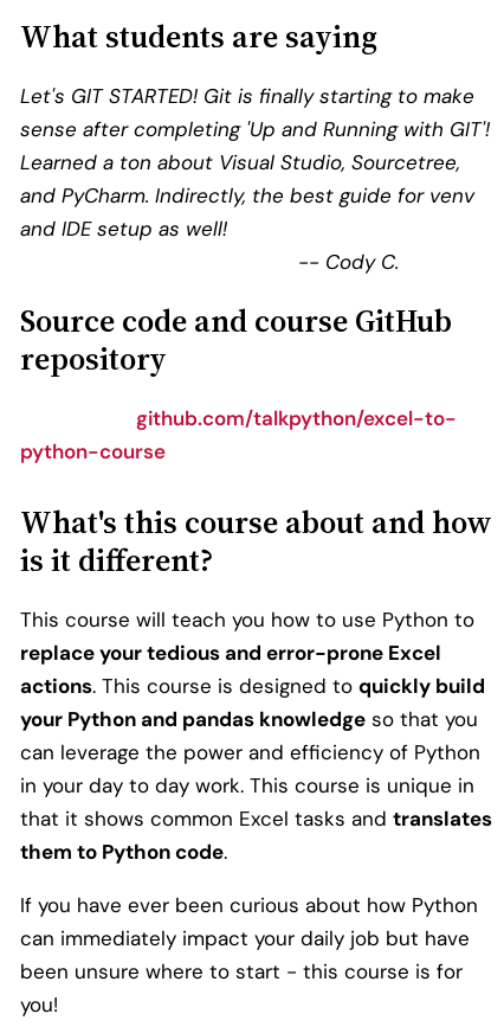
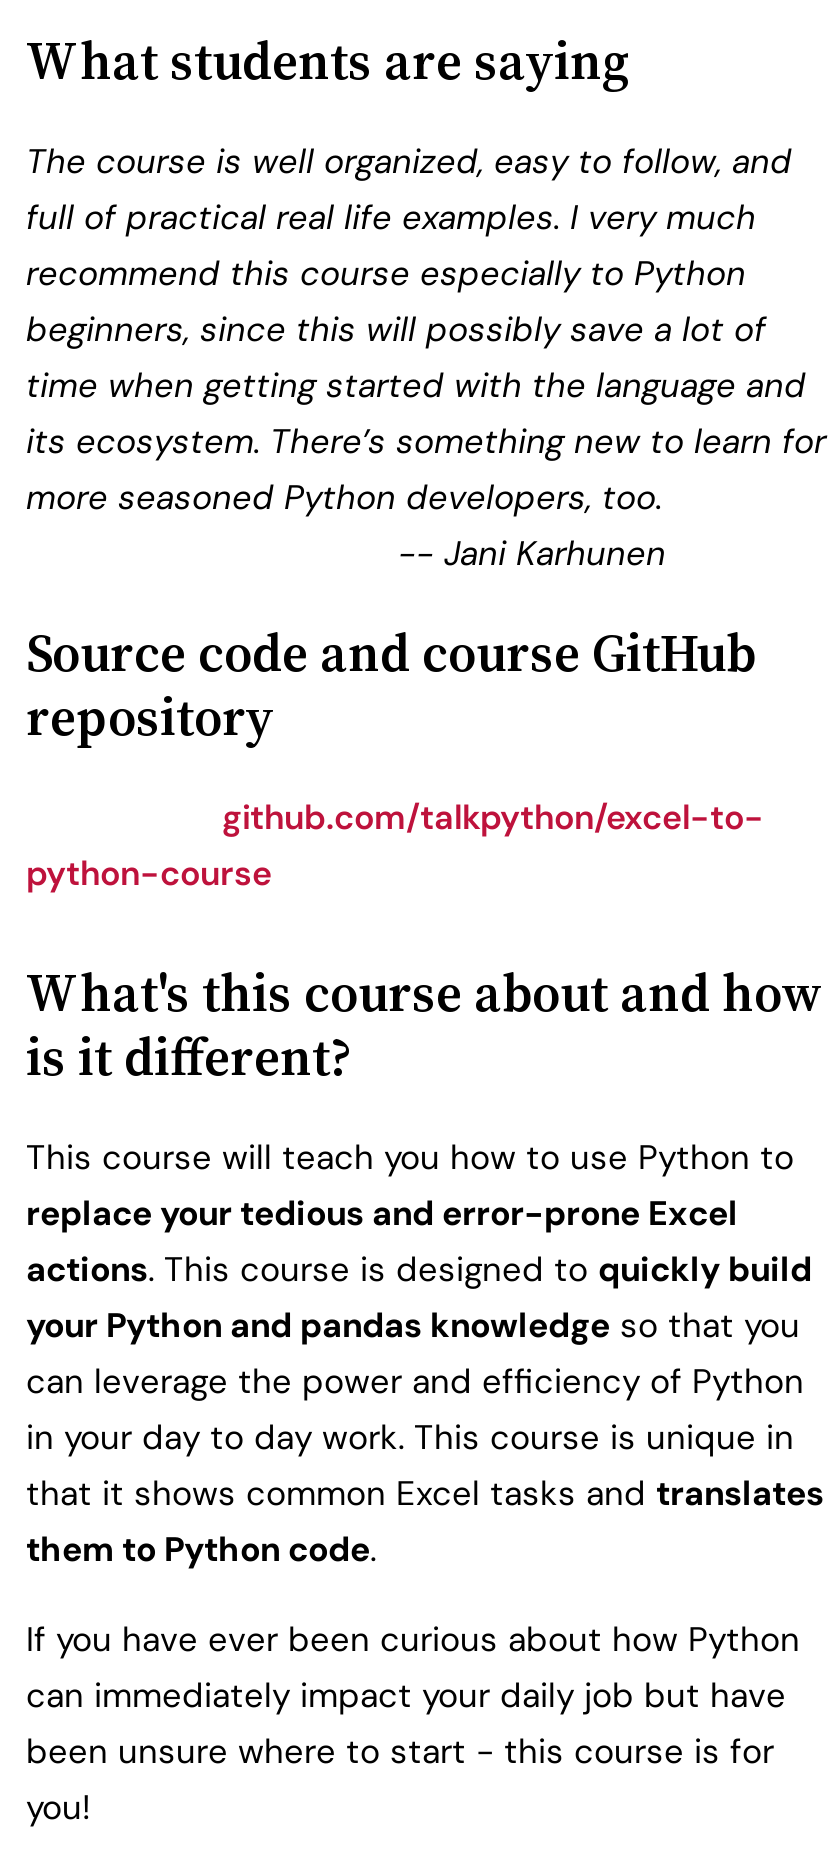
- Let's GIT STARTED! Git is finally starting to make
- sense after completing 'Up and Running with GIT'!
- Learned a ton about Visual Studio, Sourcetree,
- and PyCharm. Indirectly, the best guide for venv
- and IDE setup as well!
- -- Cody C.
+ The course is well organized, easy to follow, and
+ full of practical real life examples. I very much
+ recommend this course especially to Python
+ beginners, since this will possibly save a lot of
+ time when getting started with the language and
+ its ecosystem. There’s something new to learn for
+ more seasoned Python developers, too.
+ -- Jani Karhunen
